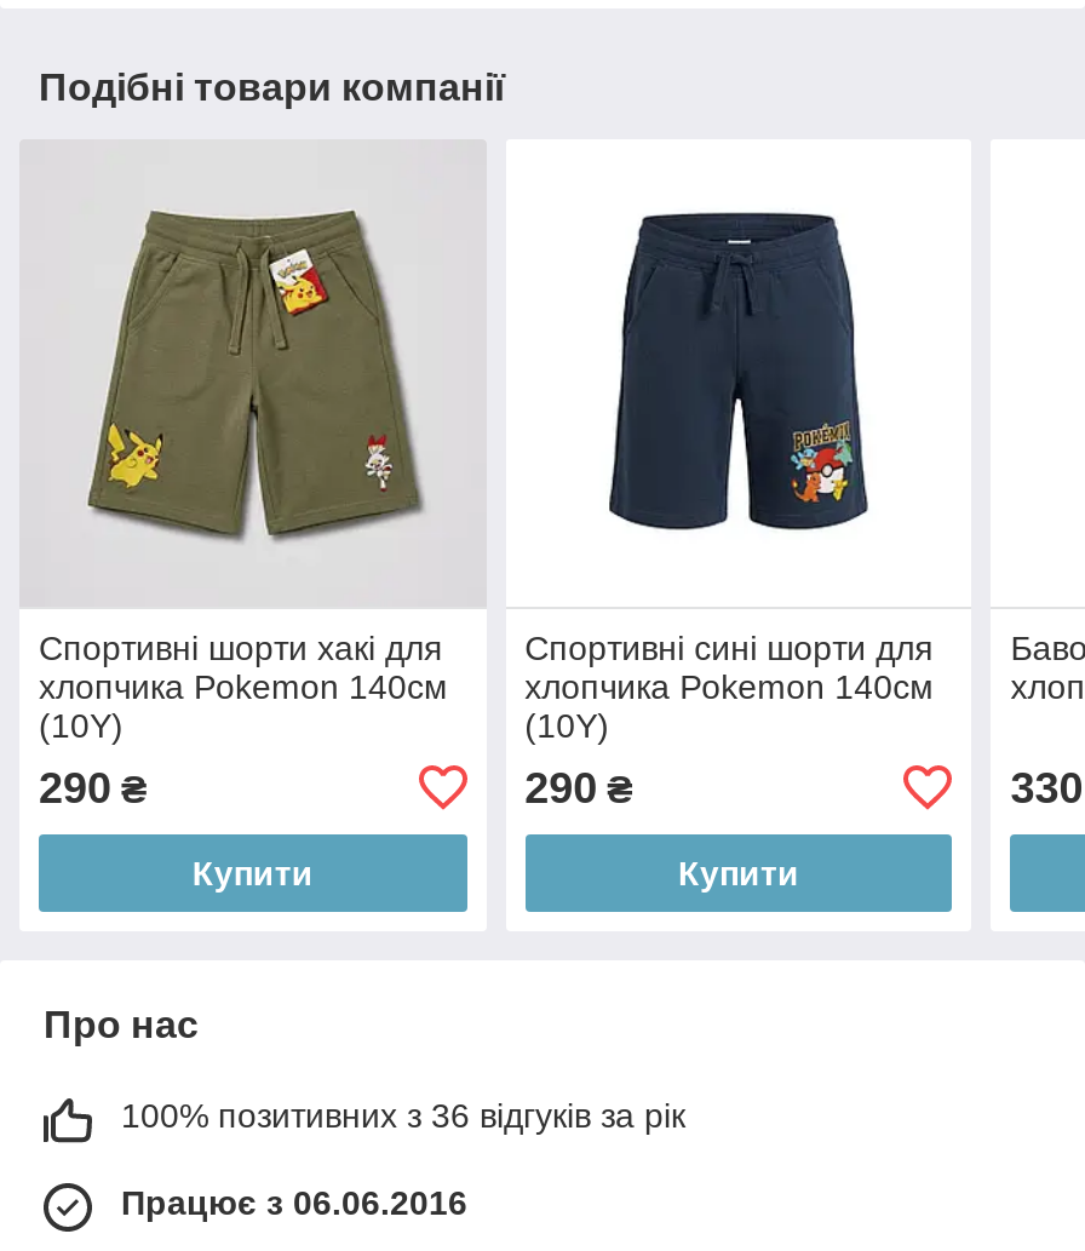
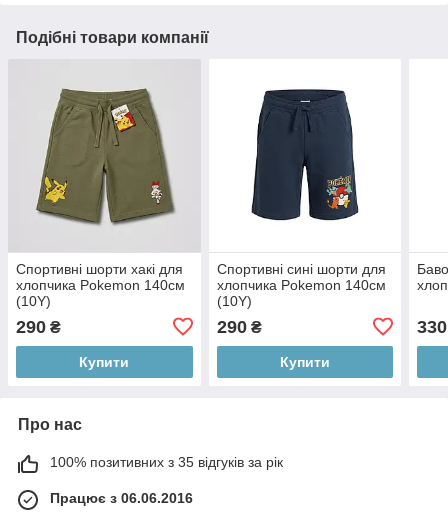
- 100% позитивних з 36 відгуків за рік
+ 100% позитивних з 35 відгуків за рік
